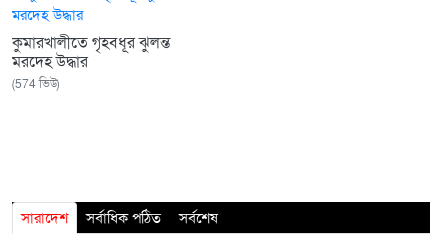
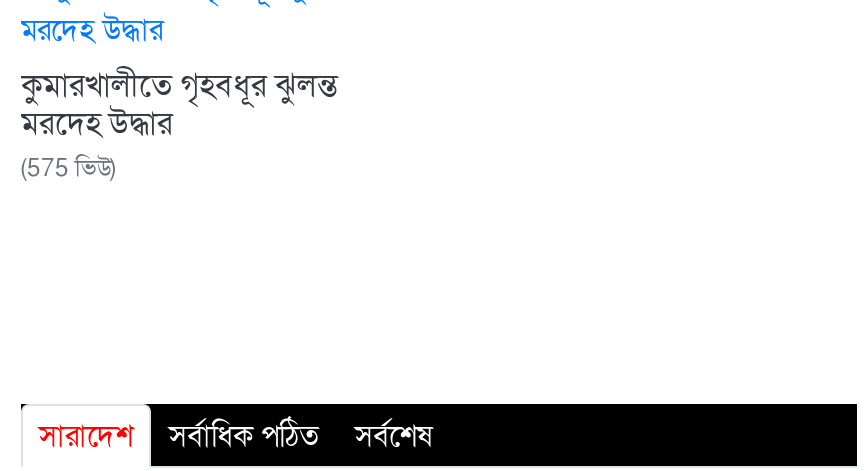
- (574 ভিউ)
+ (575 ভিউ)
